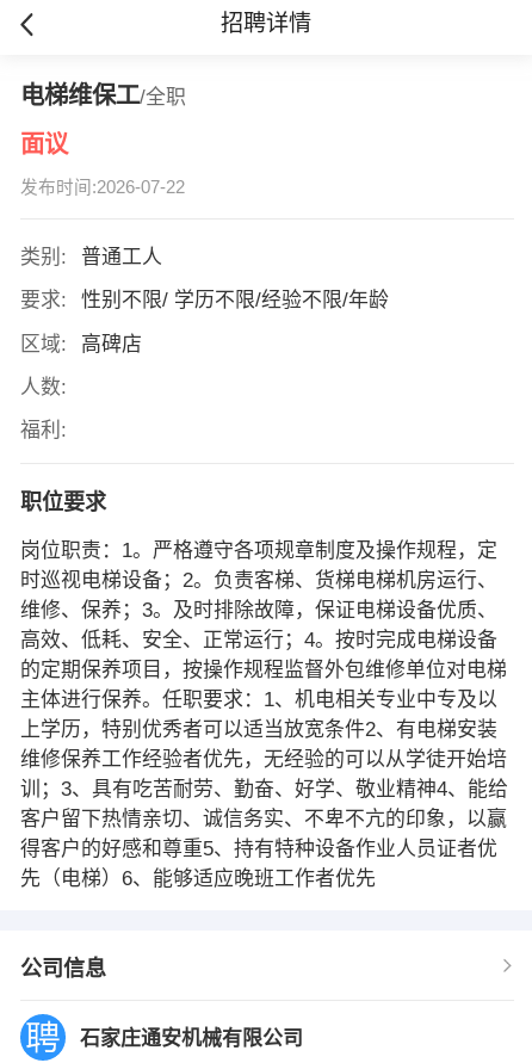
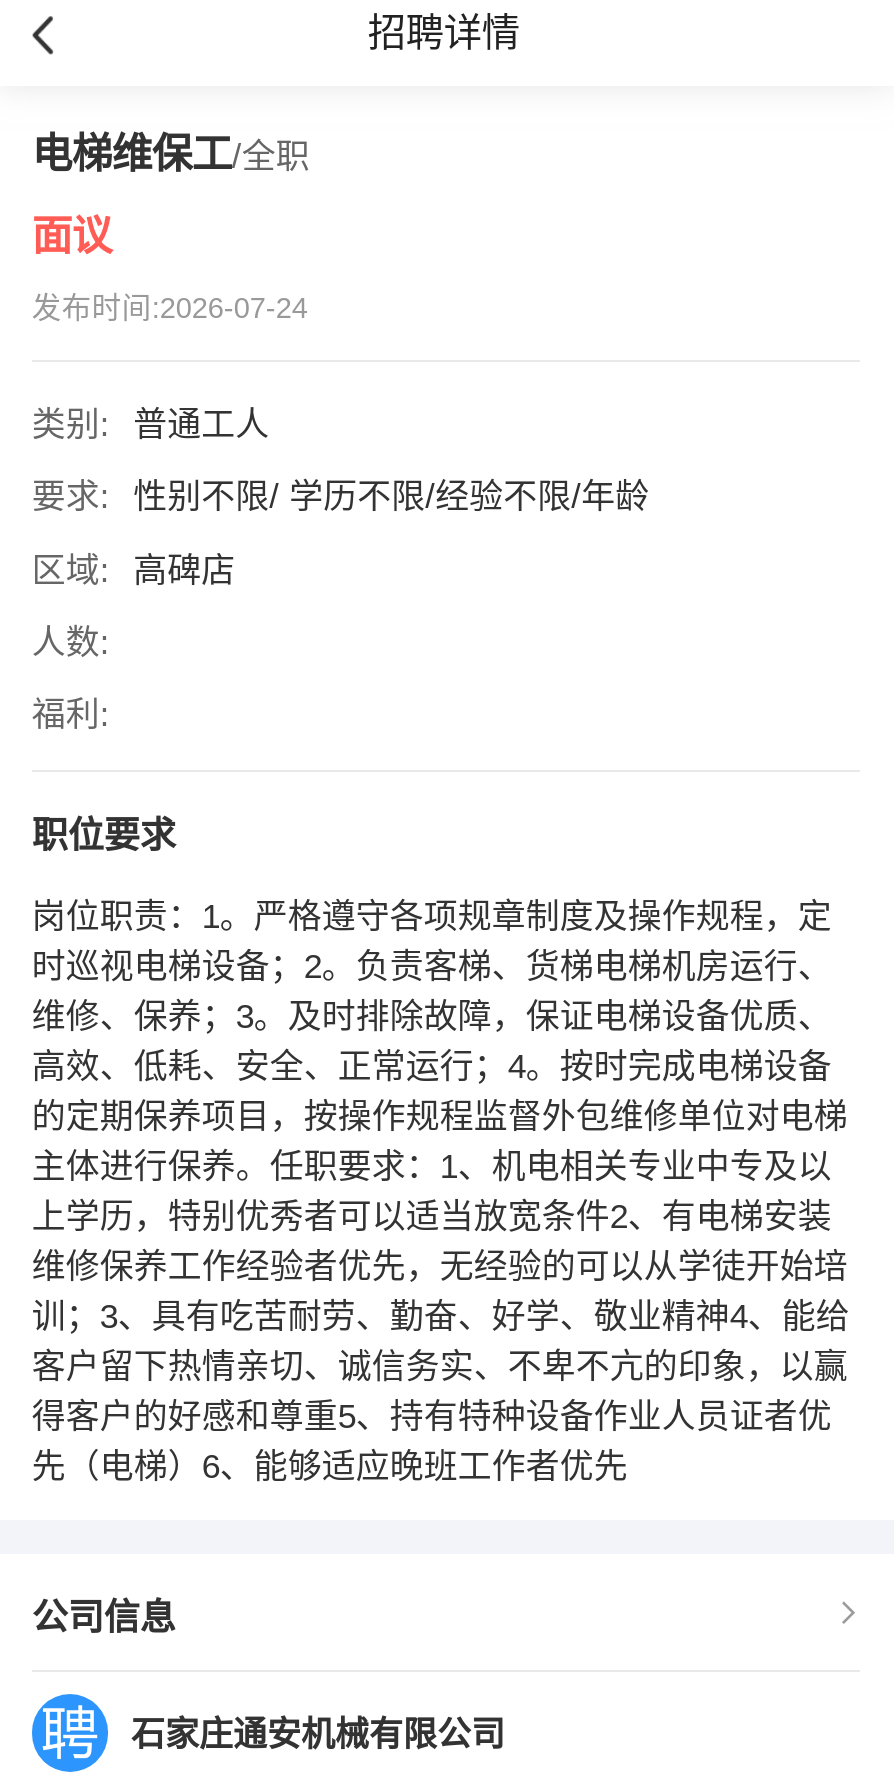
- 发布时间:2026-07-22
+ 发布时间:2026-07-24
